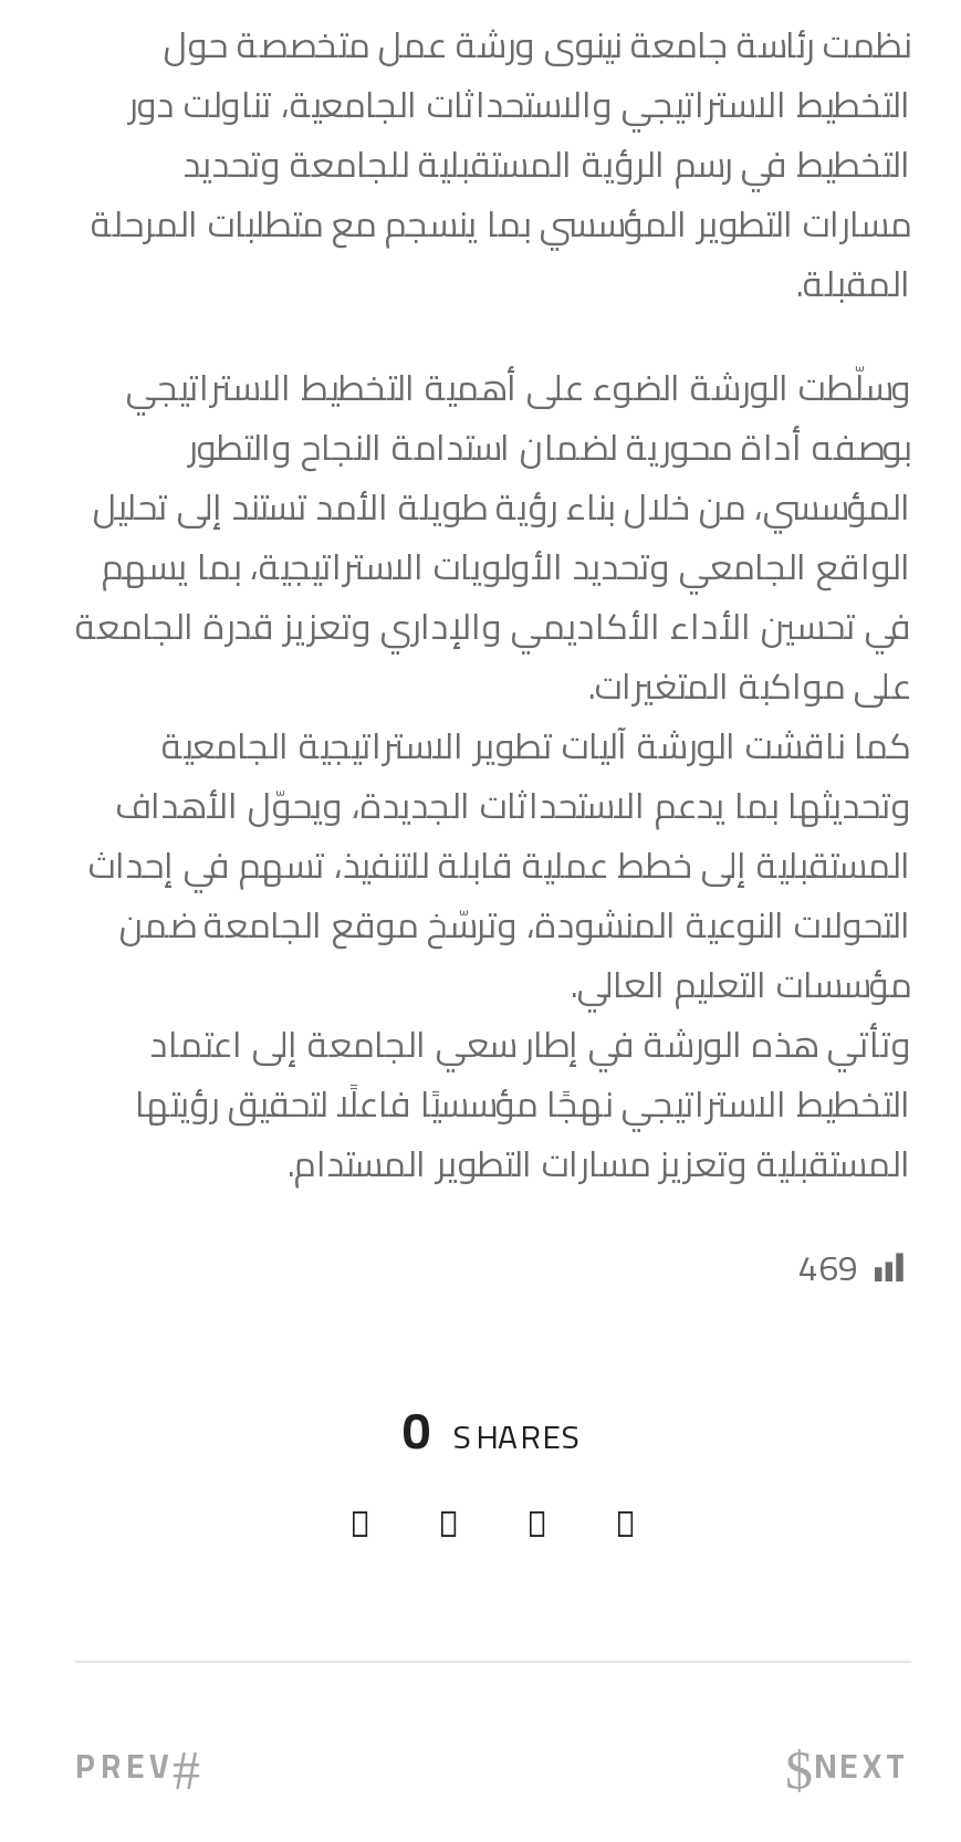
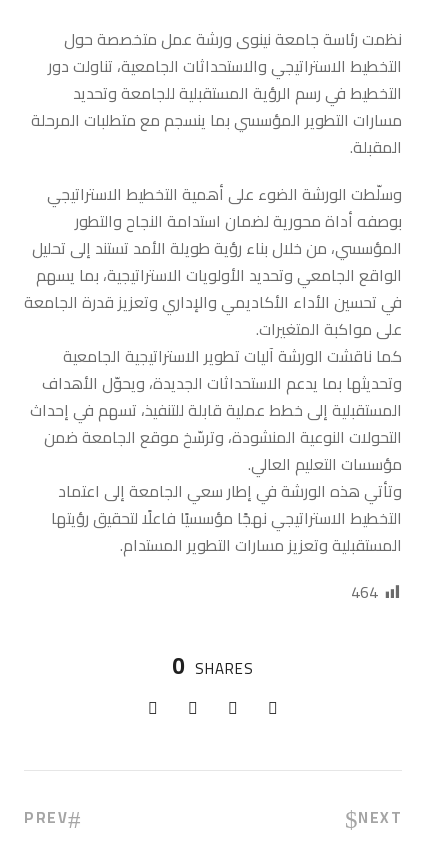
- 469
+ 464
